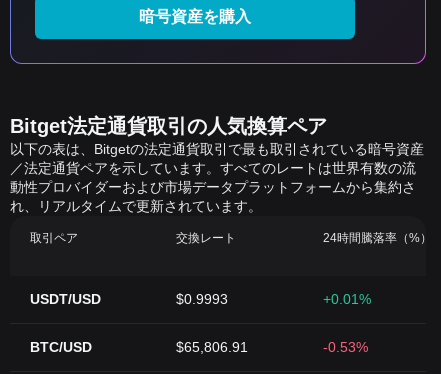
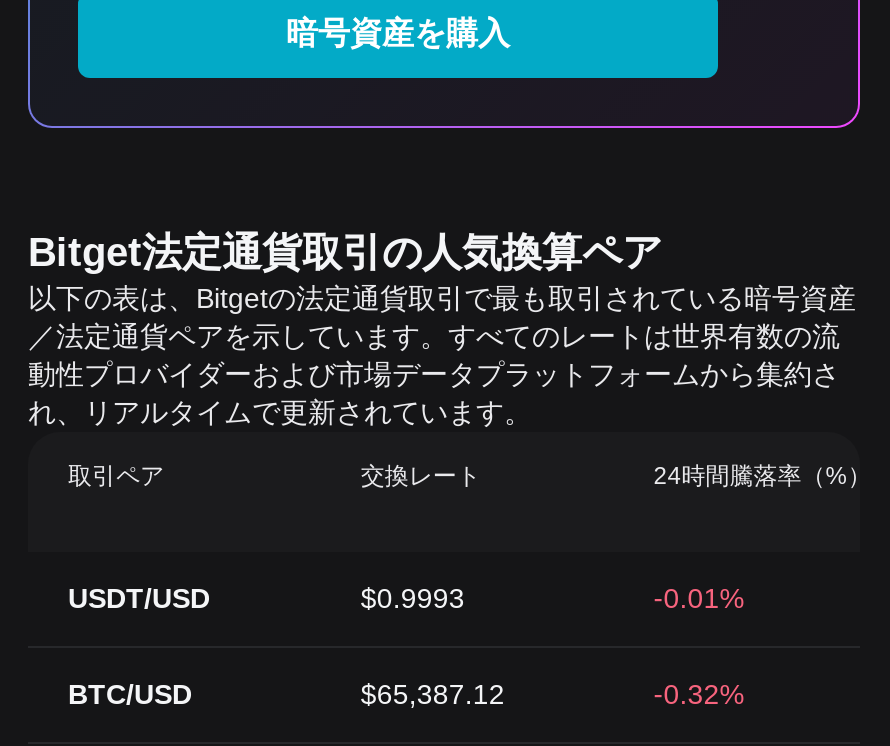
- +0.01%
+ -0.01%

- $65,806.91
+ $65,387.12

- -0.53%
+ -0.32%
